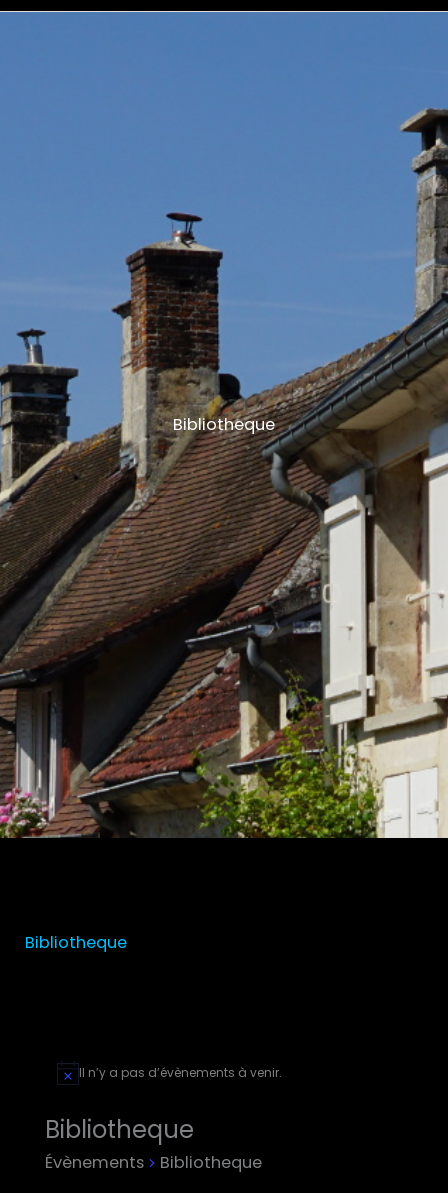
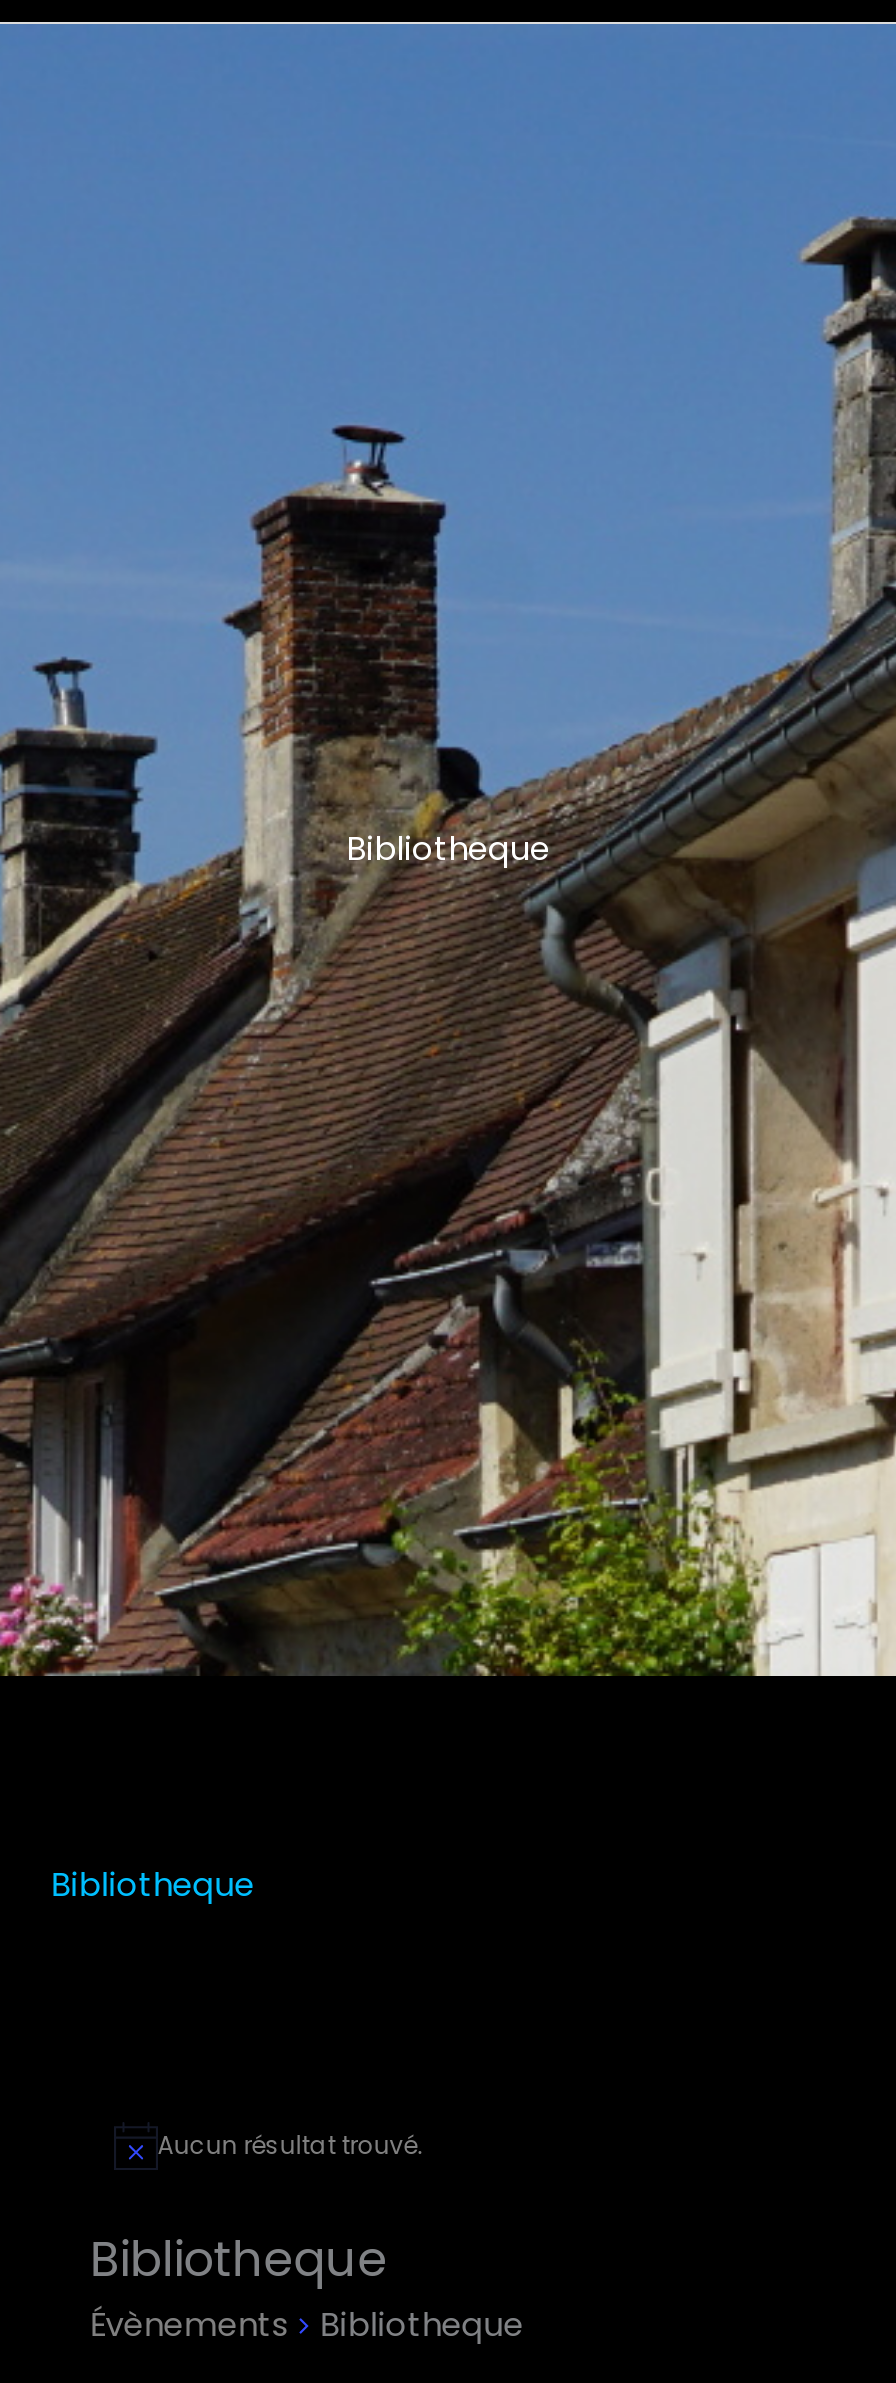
- Il n’y a pas d’évènements à venir.
+ Aucun résultat trouvé.
